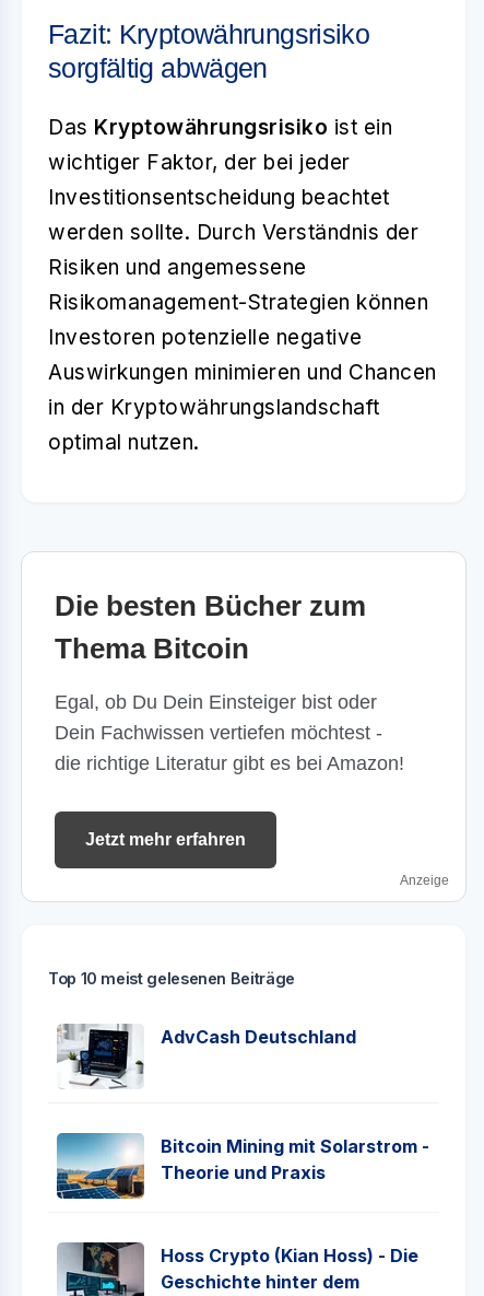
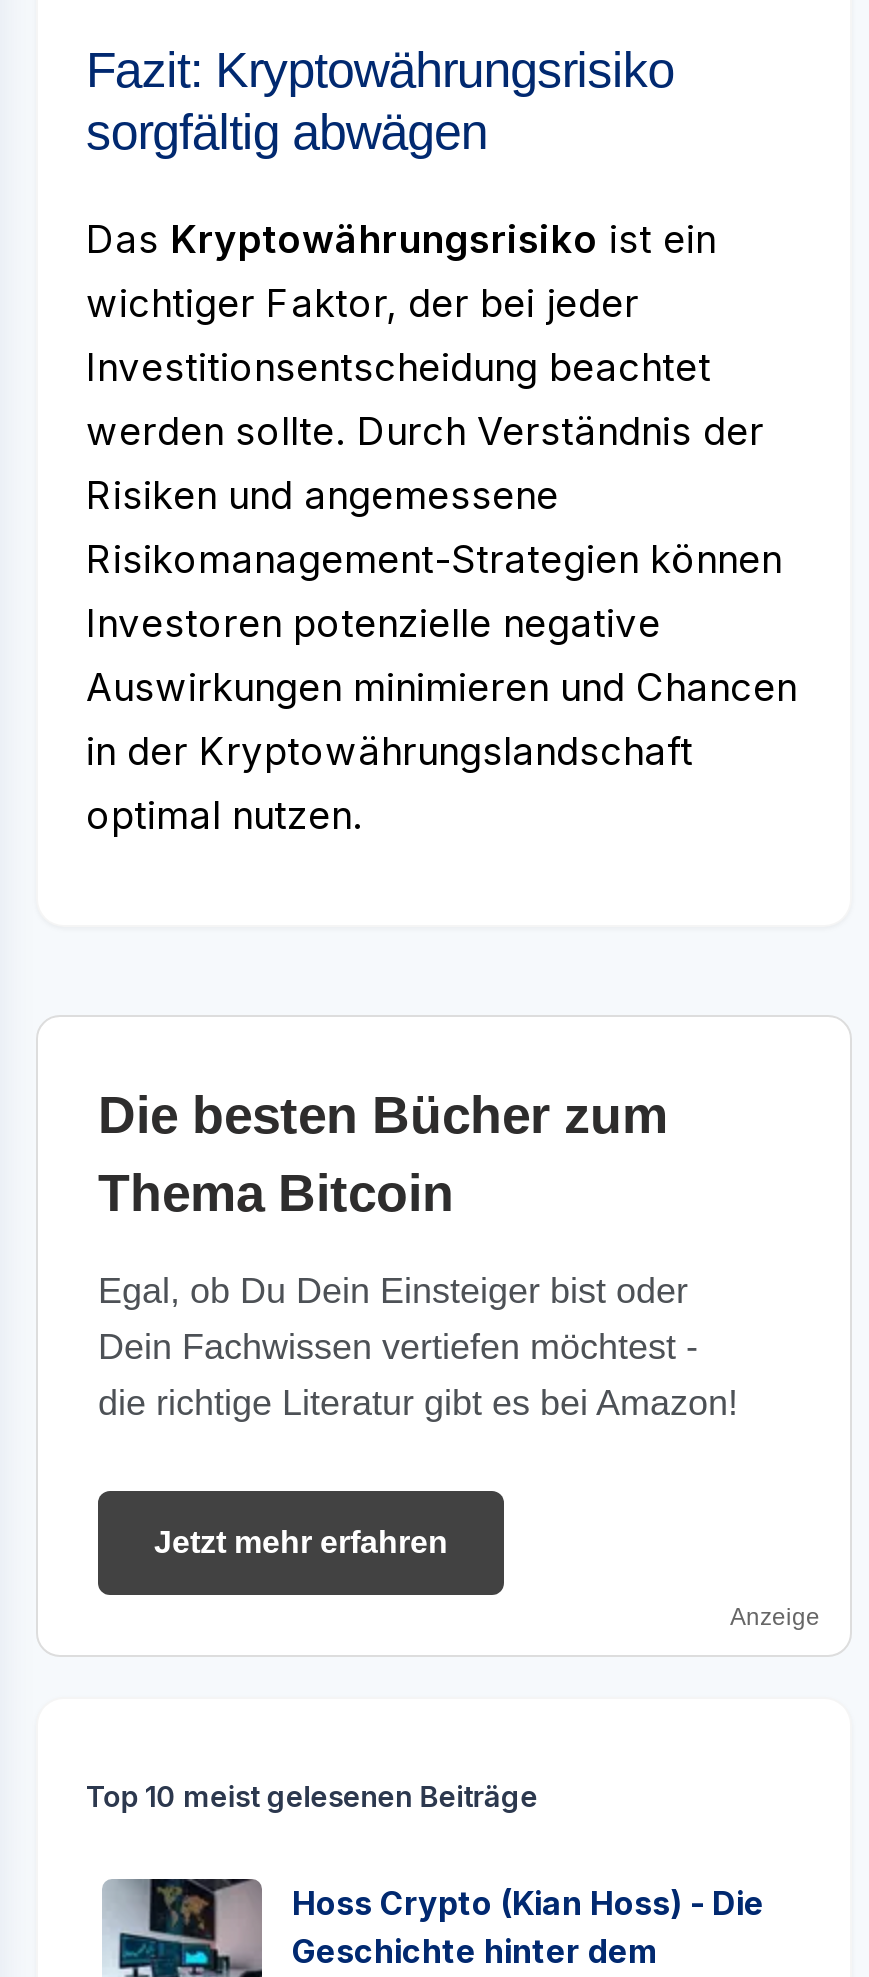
- [image]
- AdvCash Deutschland

- [image]
- Bitcoin Mining mit Solarstrom -
- Theorie und Praxis
